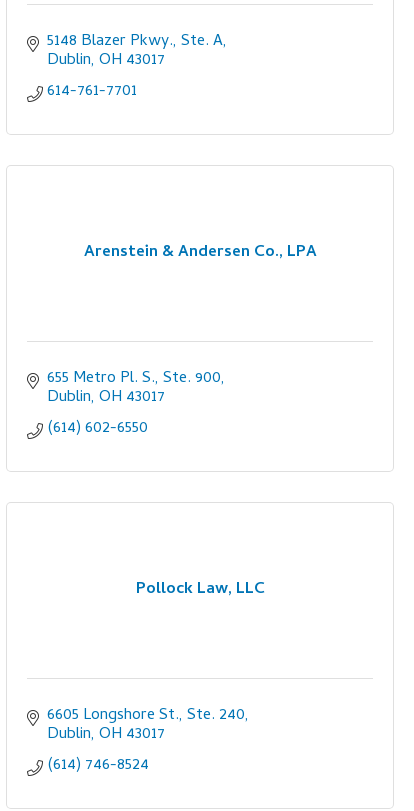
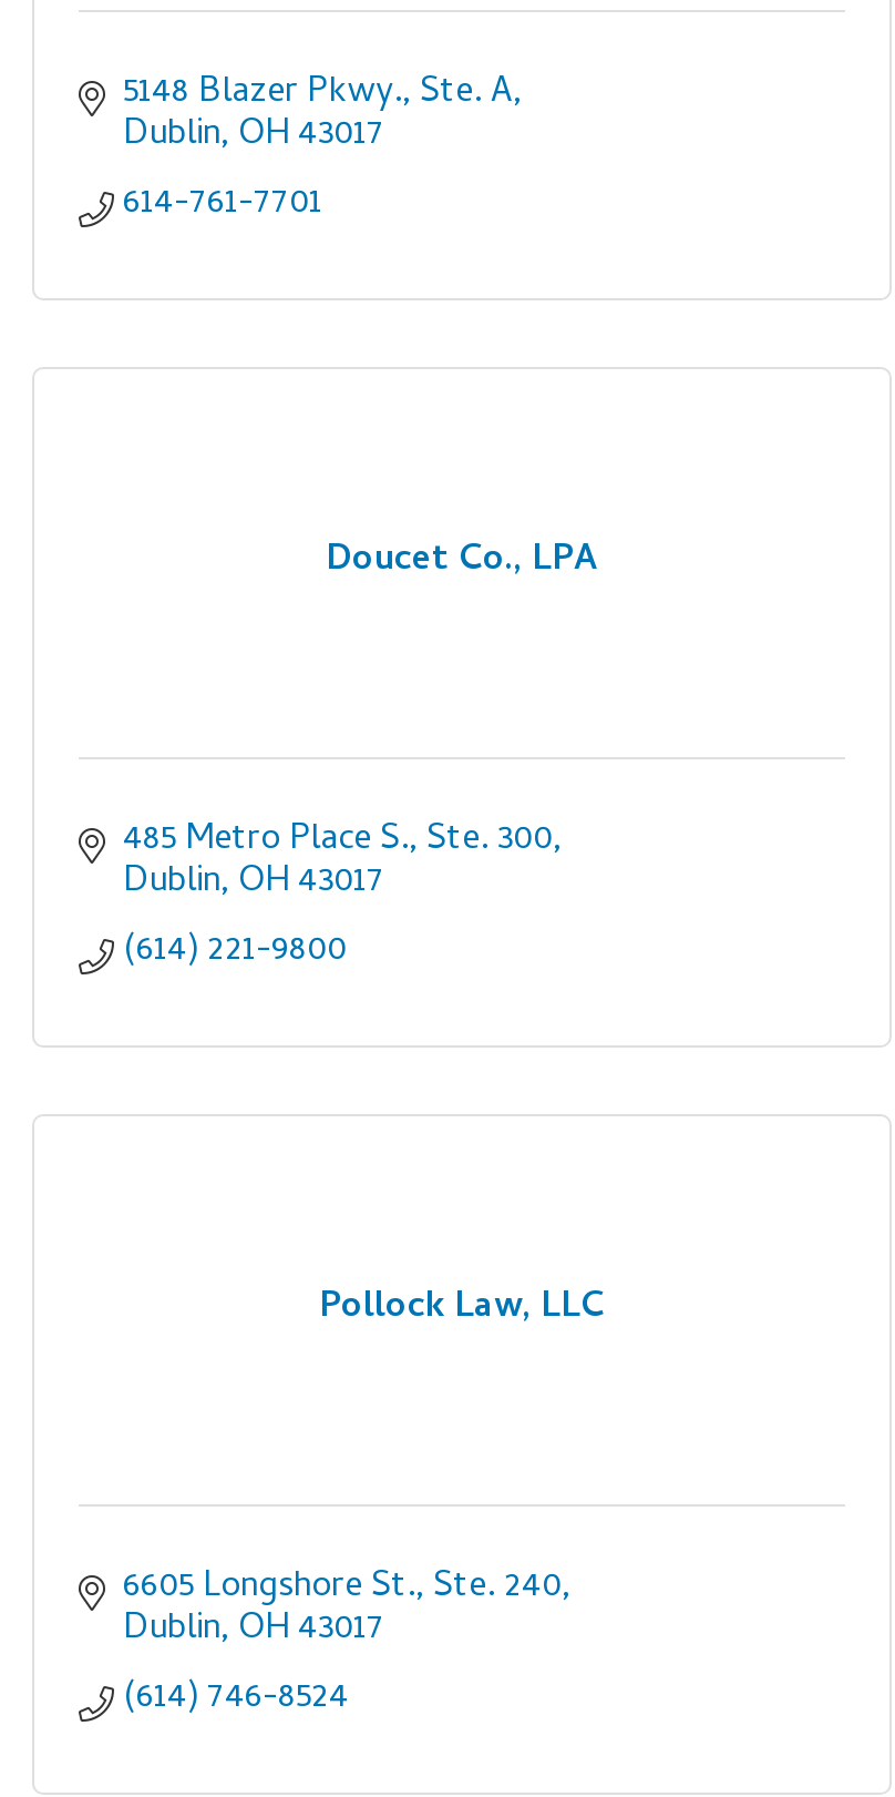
- Arenstein & Andersen Co., LPA
+ Doucet Co., LPA

- 655 Metro Pl. S., Ste. 900
+ 485 Metro Place S., Ste. 300

- (614) 602-6550
+ (614) 221-9800
